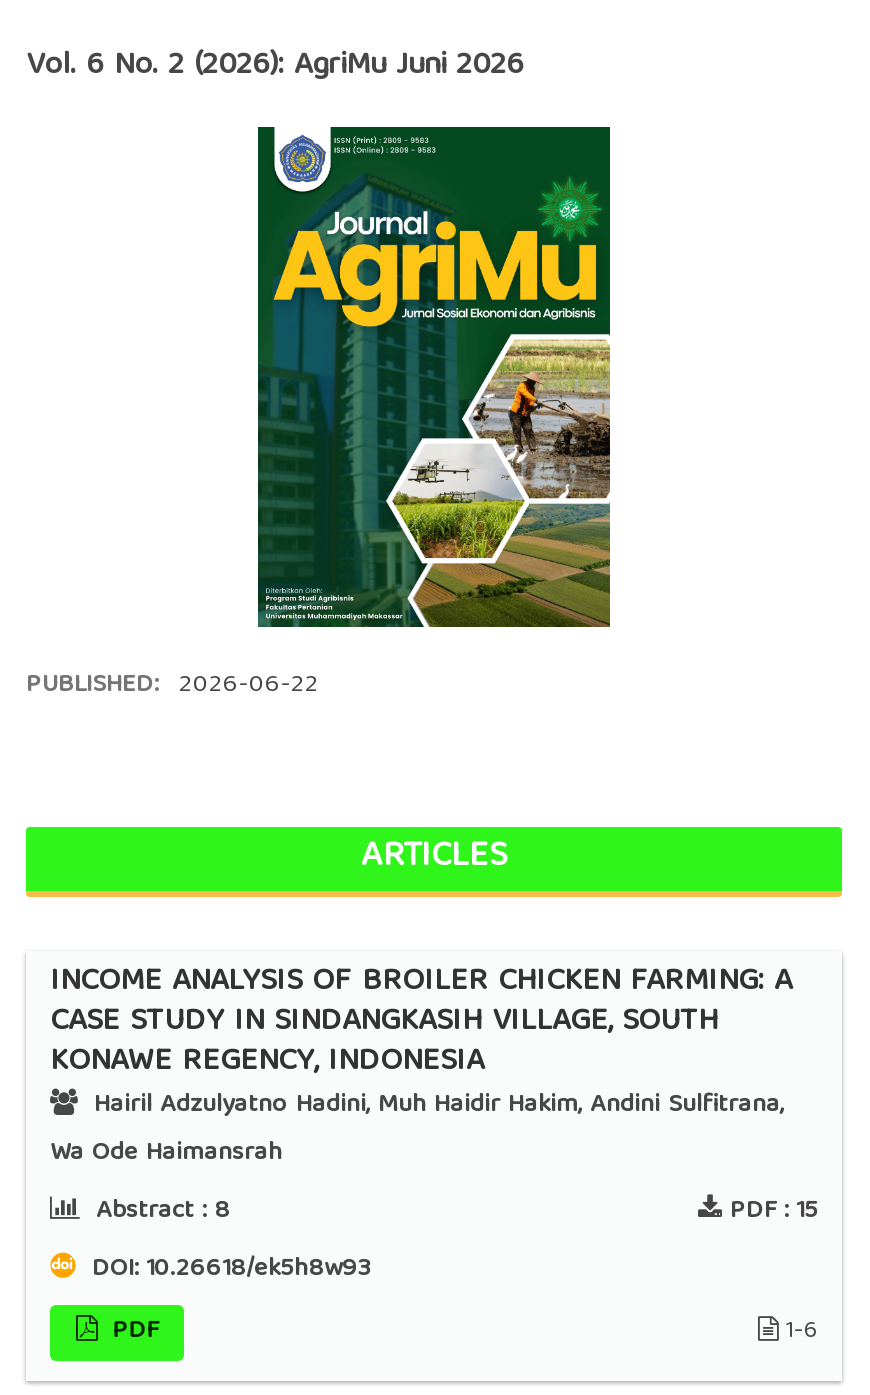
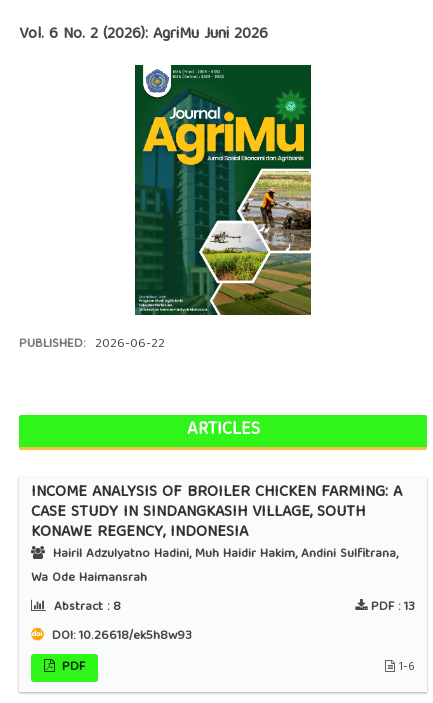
- PDF : 15
+ PDF : 13
